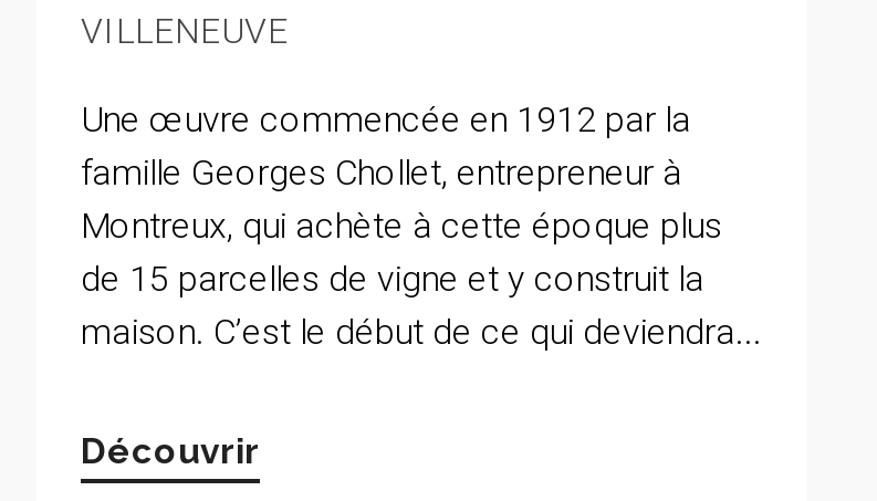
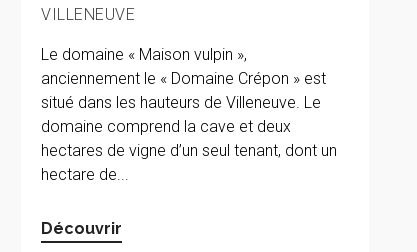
- Une œuvre commencée en 1912 par la
- famille Georges Chollet, entrepreneur à
- Montreux, qui achète à cette époque plus
- de 15 parcelles de vigne et y construit la
- maison. C’est le début de ce qui deviendra...
+ Le domaine « Maison vulpin »,
+ anciennement le « Domaine Crépon » est
+ situé dans les hauteurs de Villeneuve. Le
+ domaine comprend la cave et deux
+ hectares de vigne d’un seul tenant, dont un
+ hectare de...
